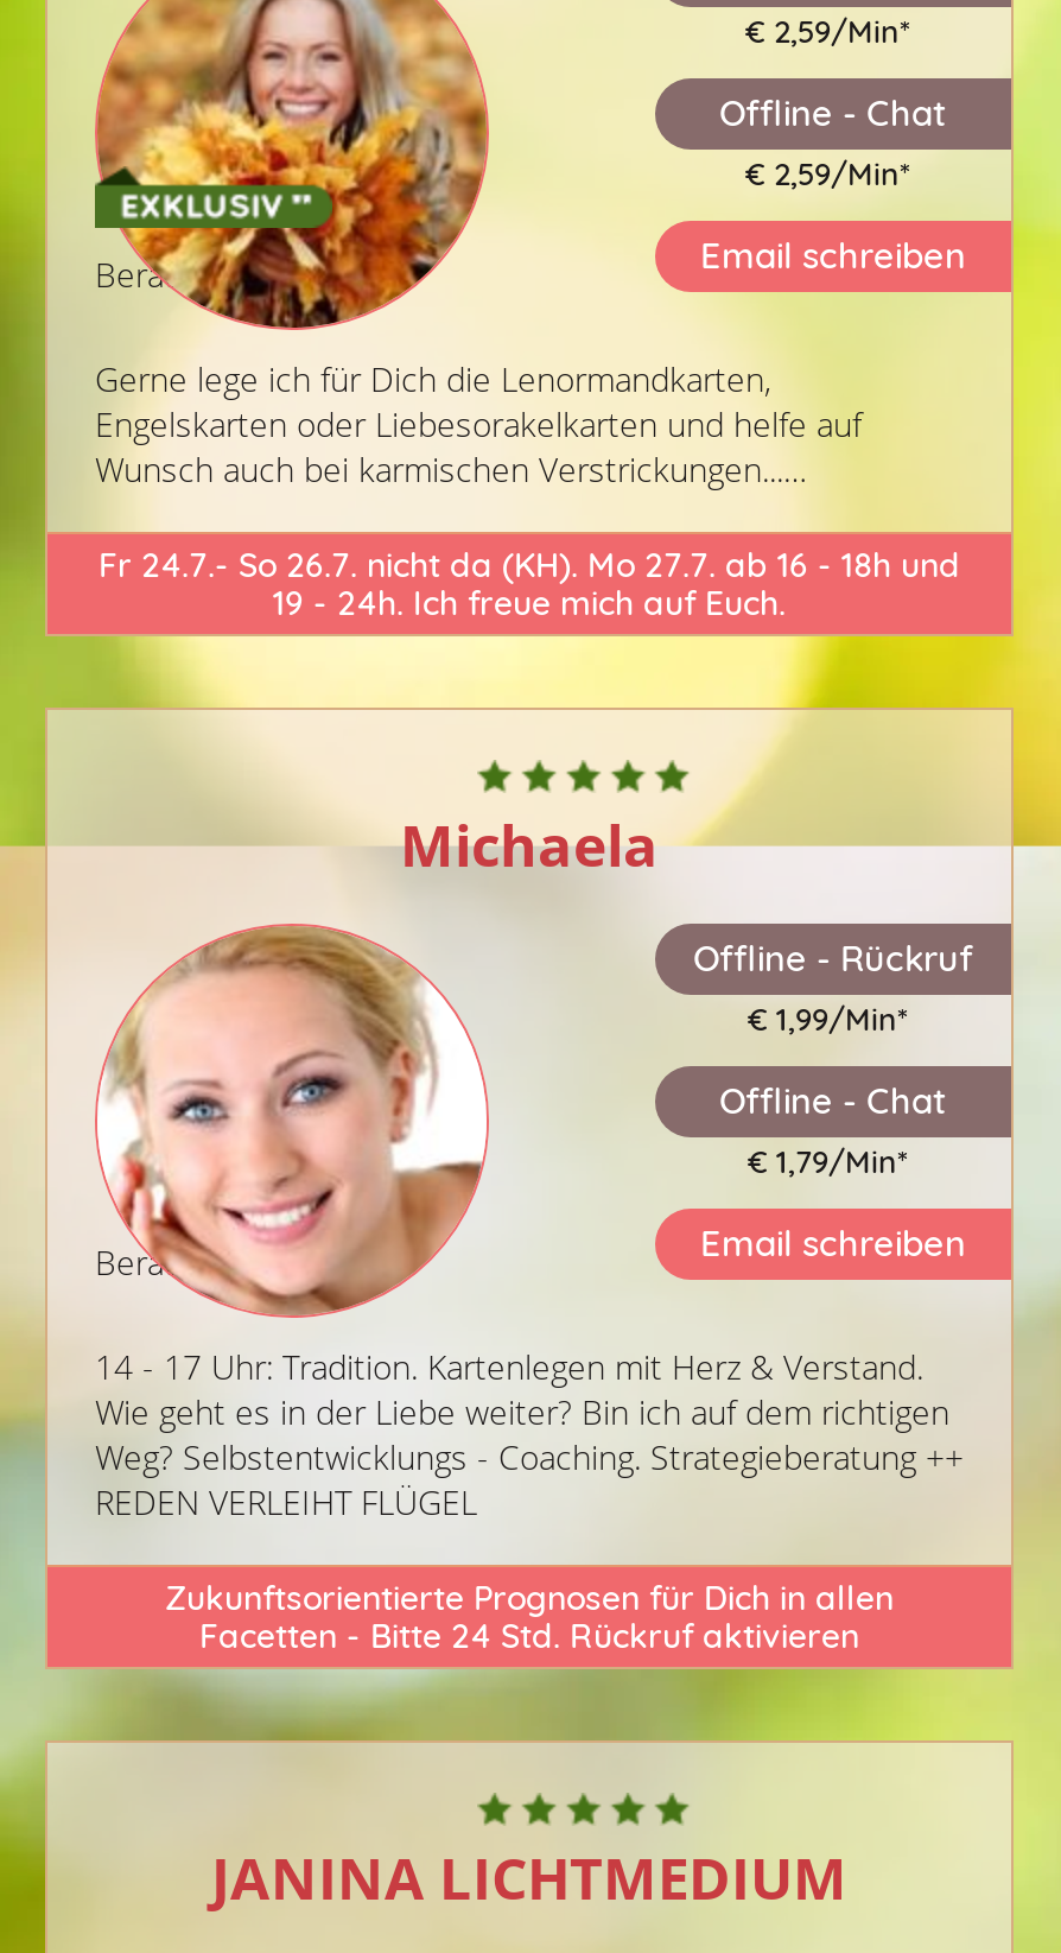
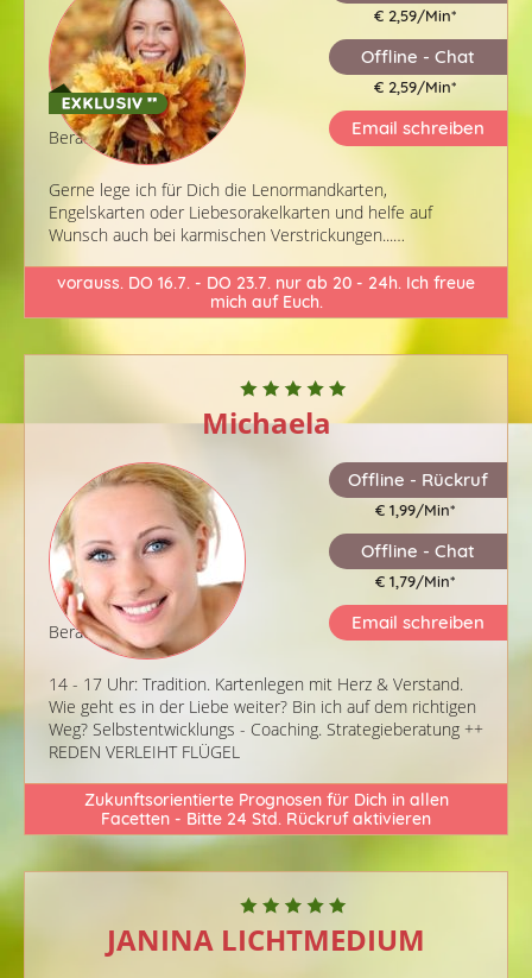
- Fr 24.7.- So 26.7. nicht da (KH). Mo 27.7. ab 16 - 18h und
- 19 - 24h. Ich freue mich auf Euch.
+ vorauss. DO 16.7. - DO 23.7. nur ab 20 - 24h. Ich freue
+ mich auf Euch.
